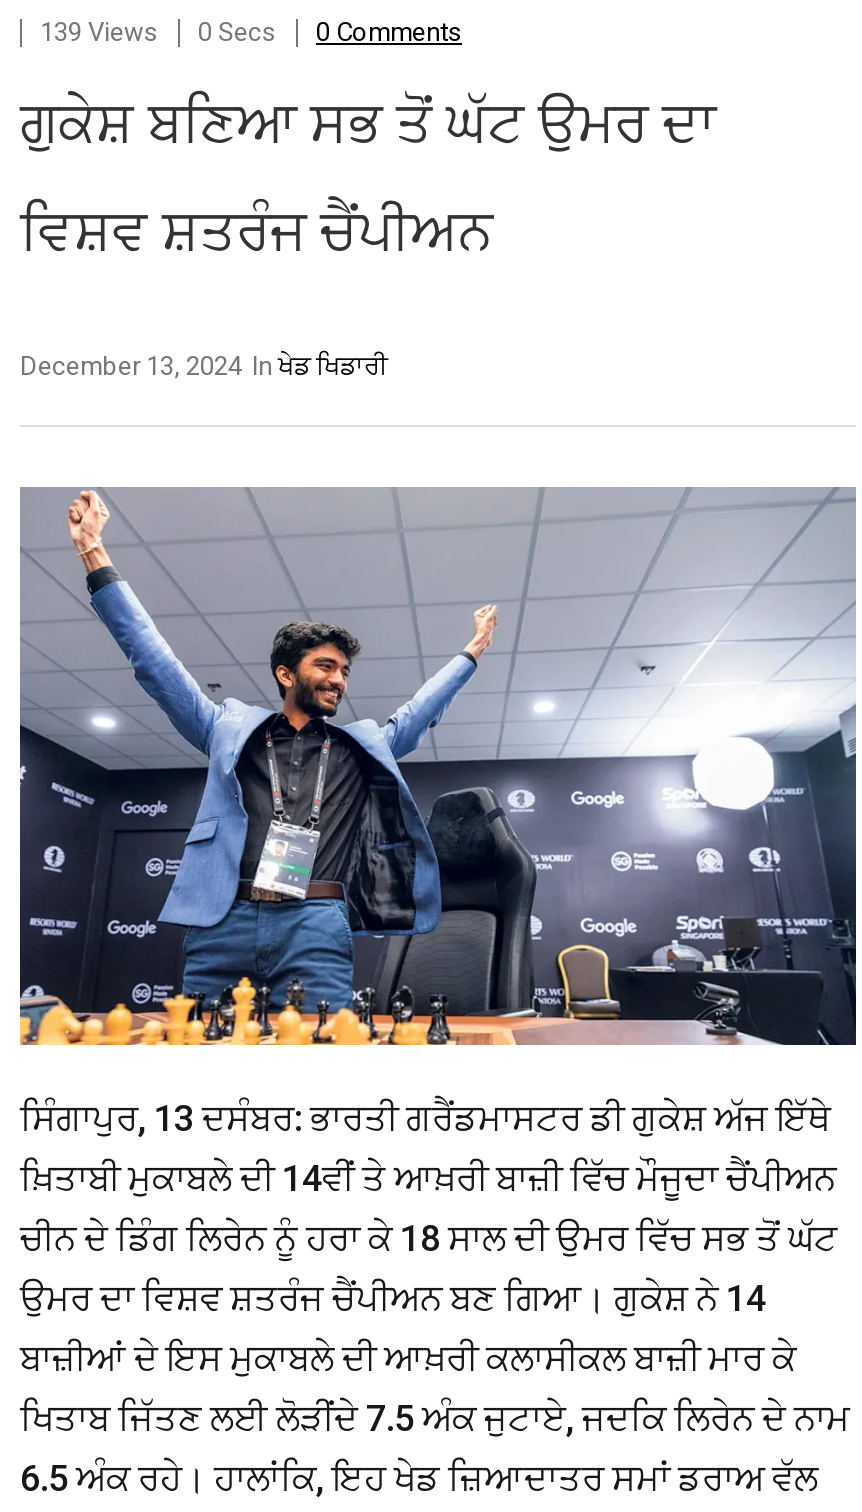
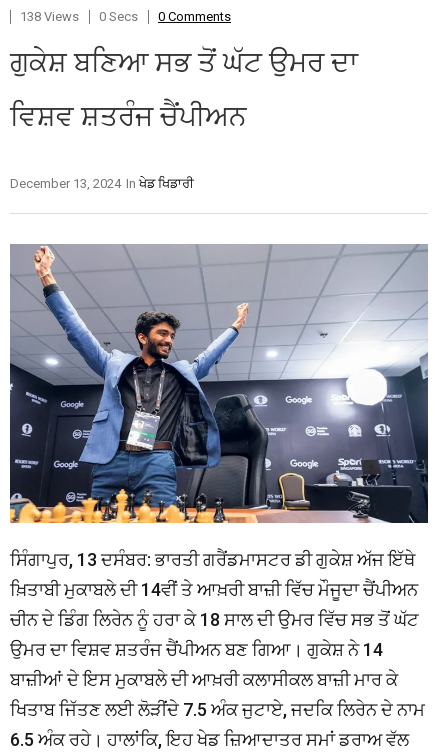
- 139 Views 0 Secs 0 Comments
+ 138 Views 0 Secs 0 Comments
